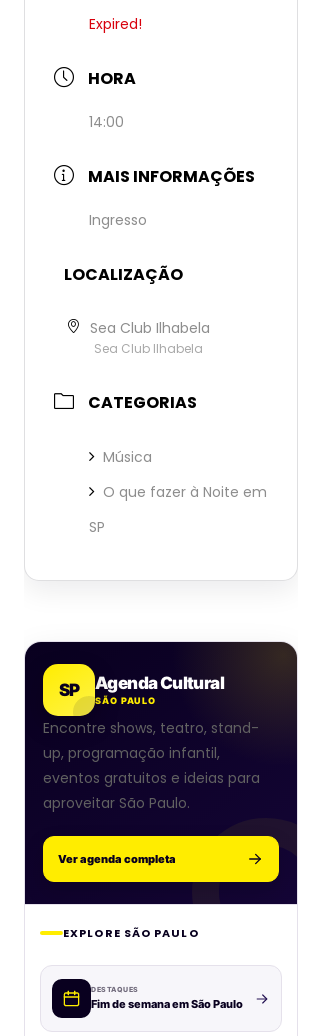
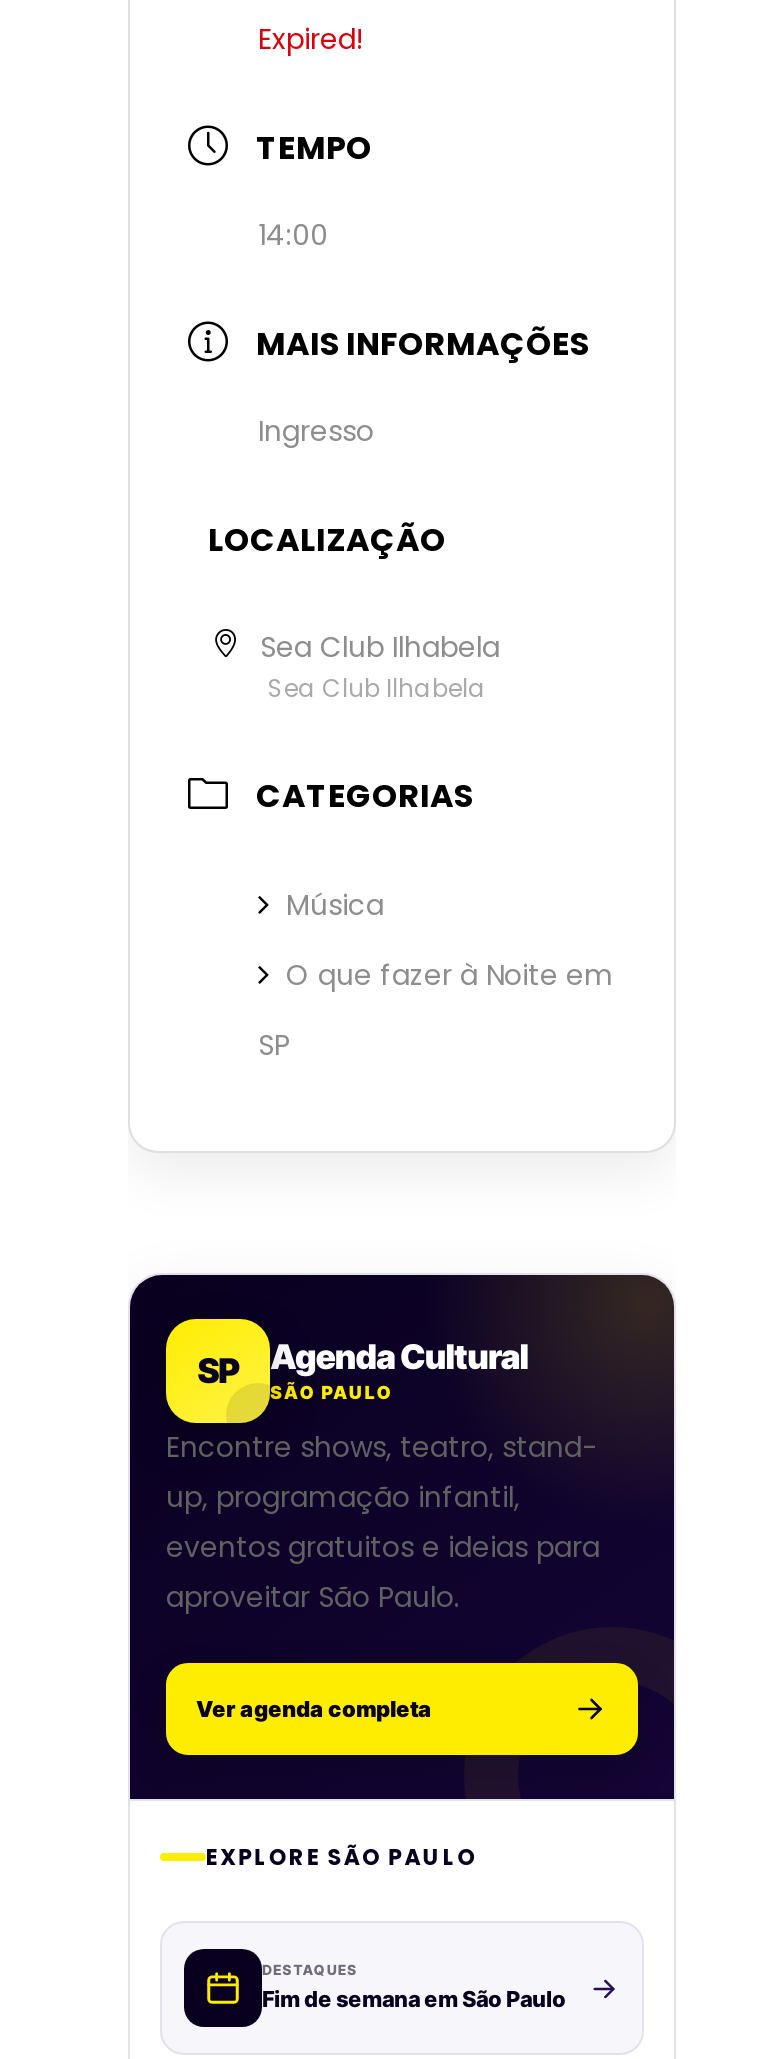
- HORA
+ TEMPO
